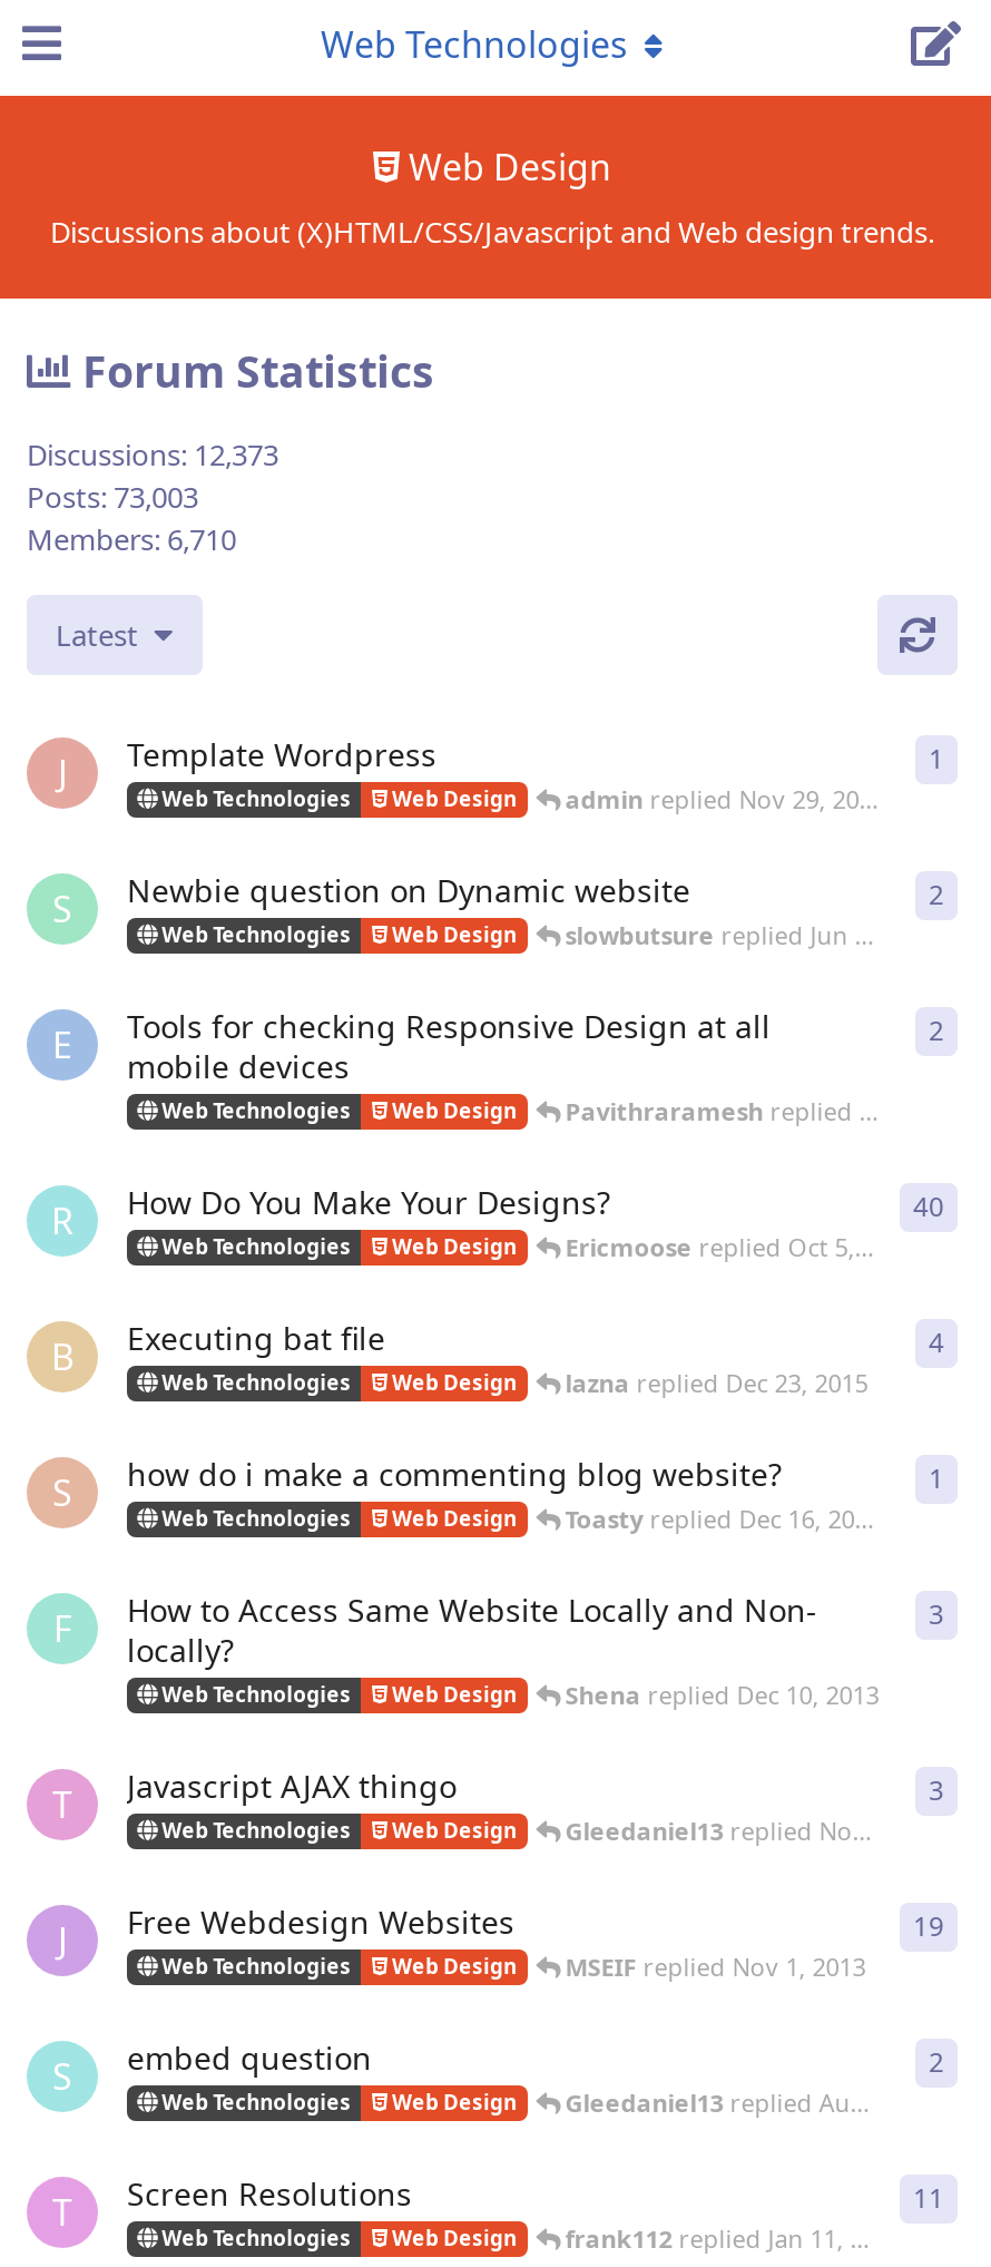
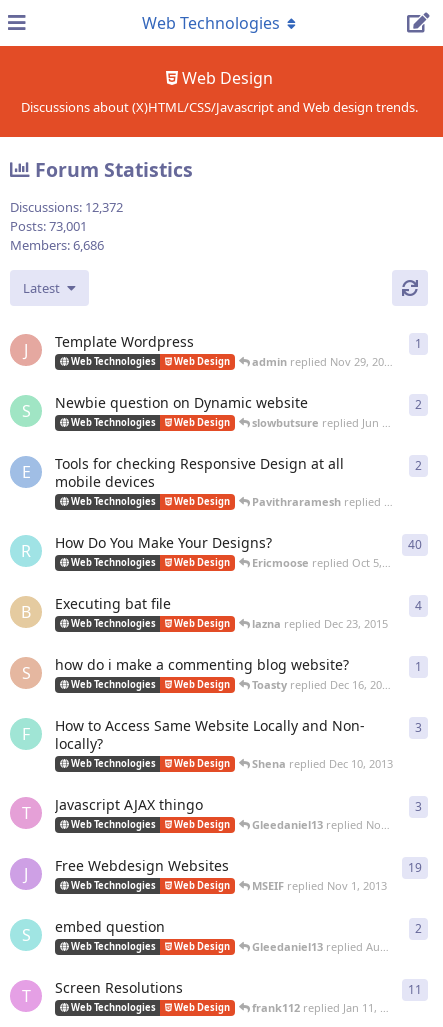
- Discussions: 12,373
+ Discussions: 12,372

- Posts: 73,003
+ Posts: 73,001

- Members: 6,710
+ Members: 6,686
